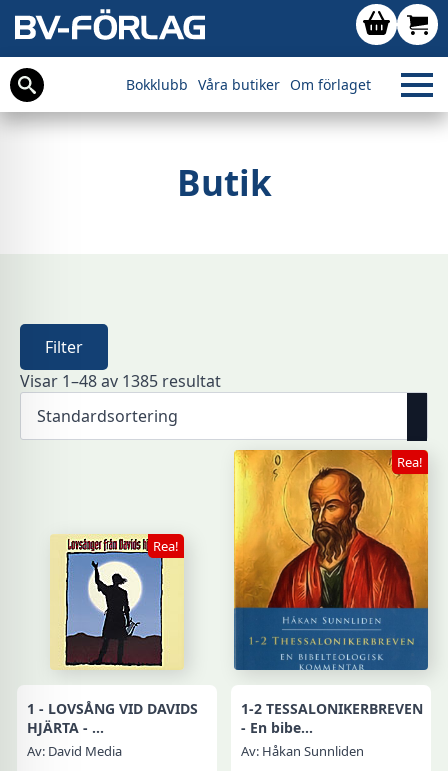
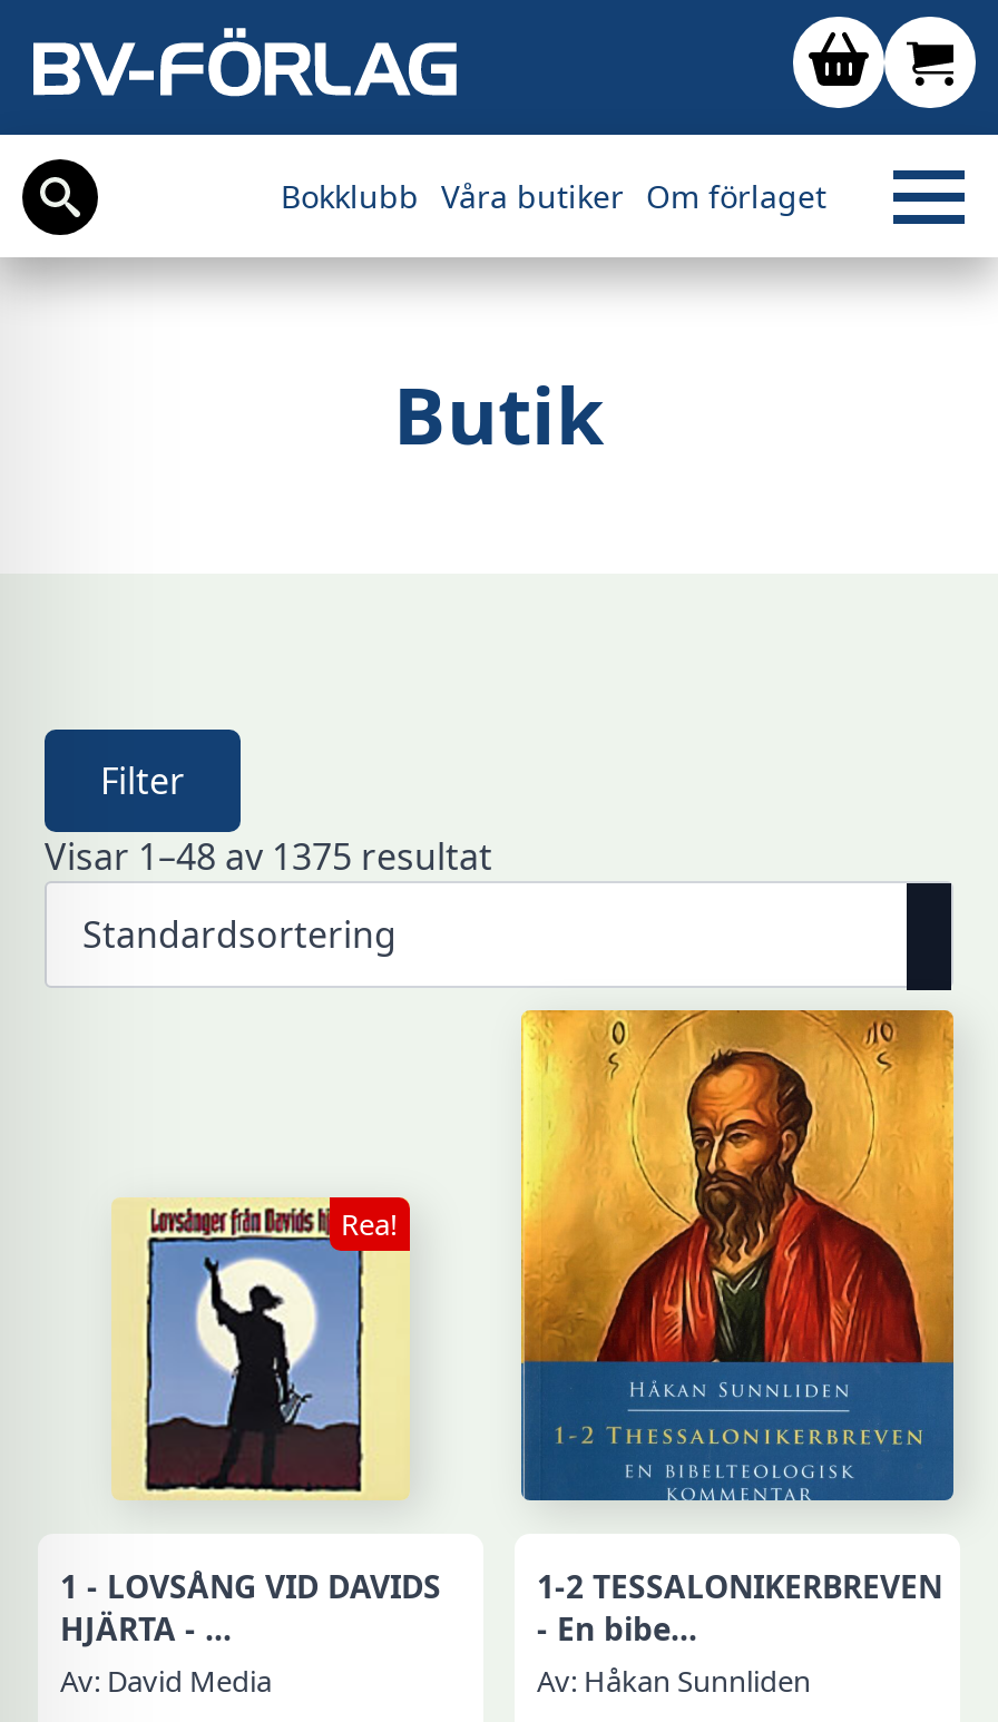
- Visar 1–48 av 1385 resultat
+ Visar 1–48 av 1375 resultat

- Rea!
